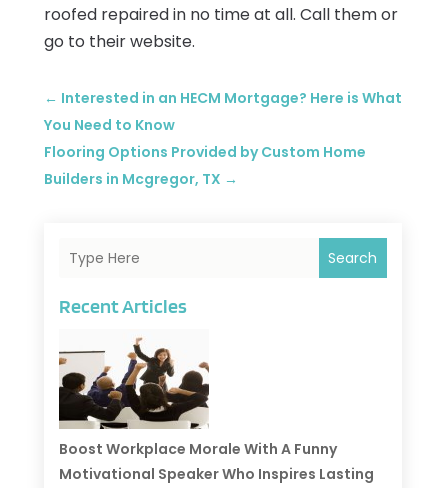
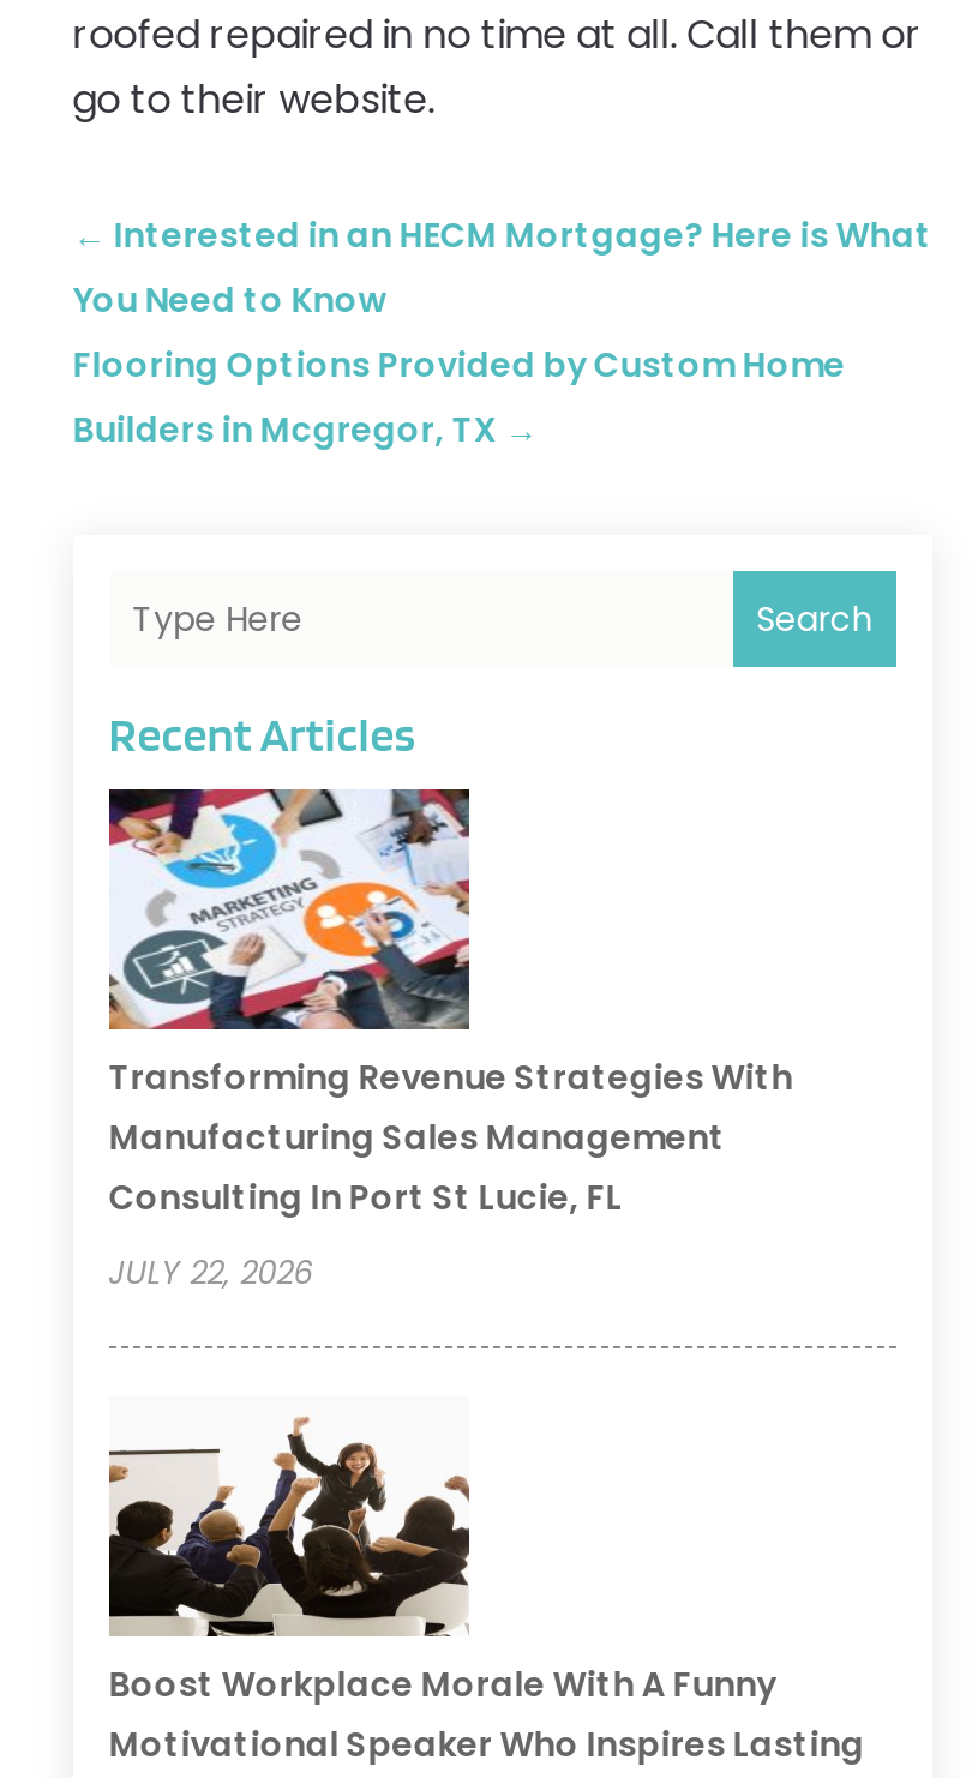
+ [image]
+ Transforming Revenue Strategies With
+ Manufacturing Sales Management
+ Consulting In Port St Lucie, FL
+ JULY 22, 2026
